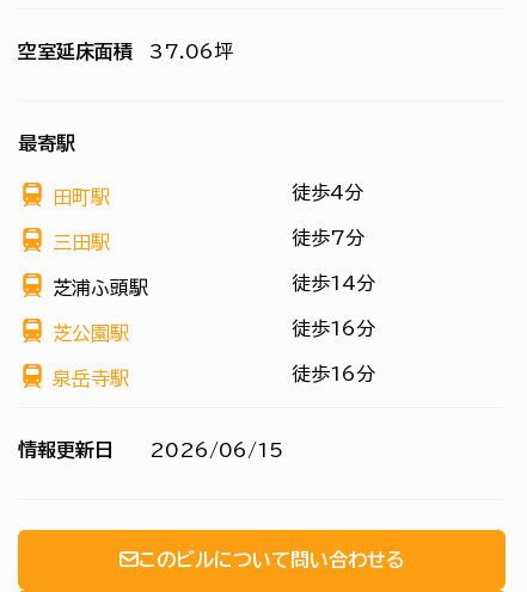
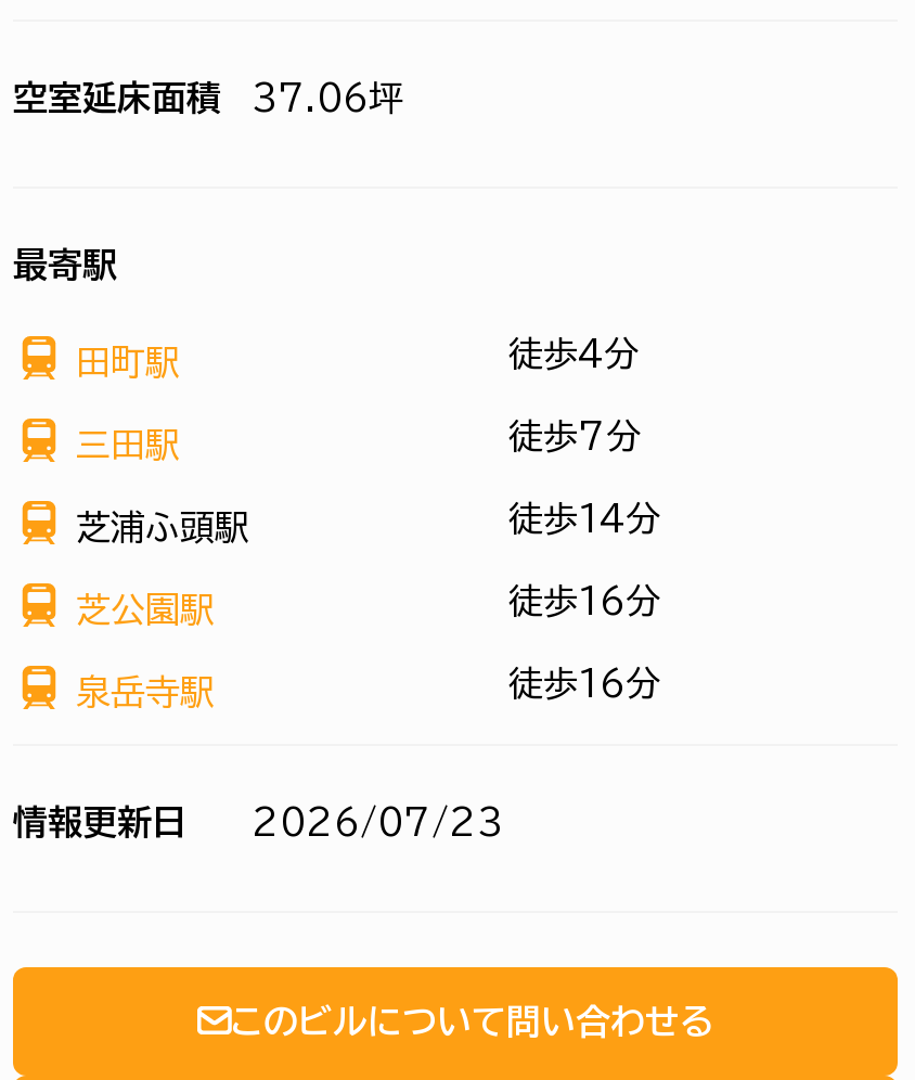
- 情報更新日 2026/06/15
+ 情報更新日 2026/07/23
